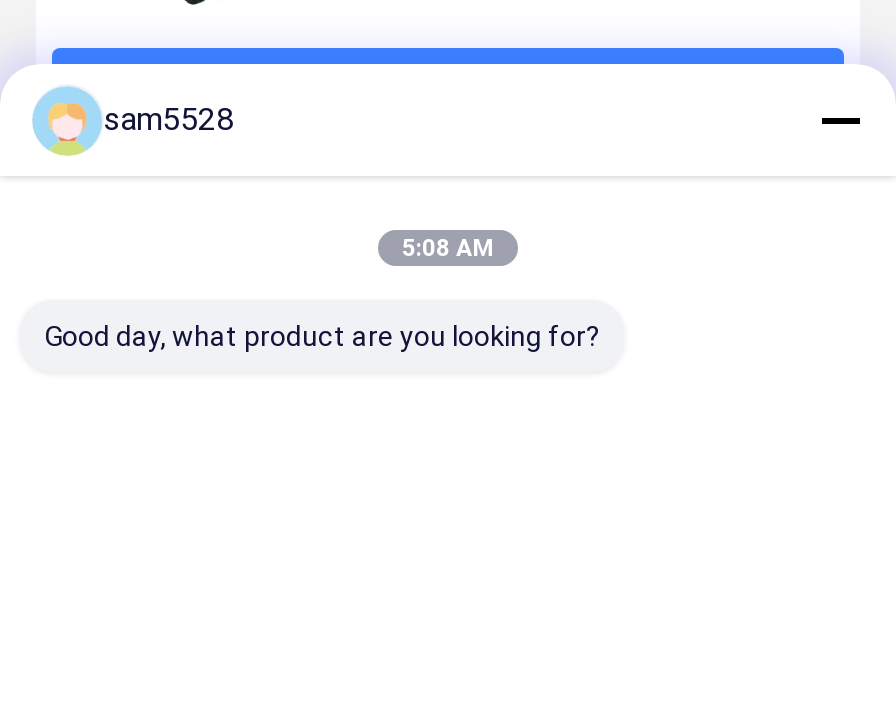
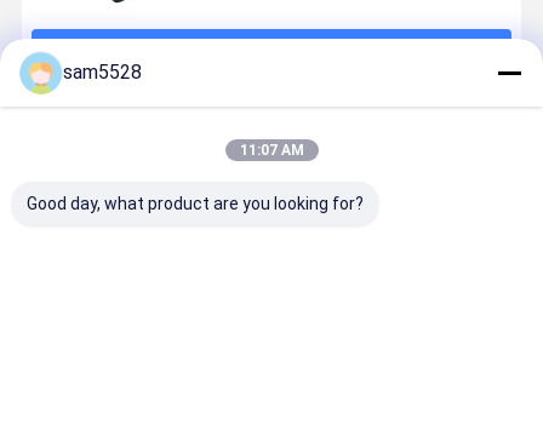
- 5:08 AM
+ 11:07 AM
